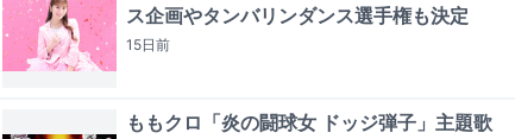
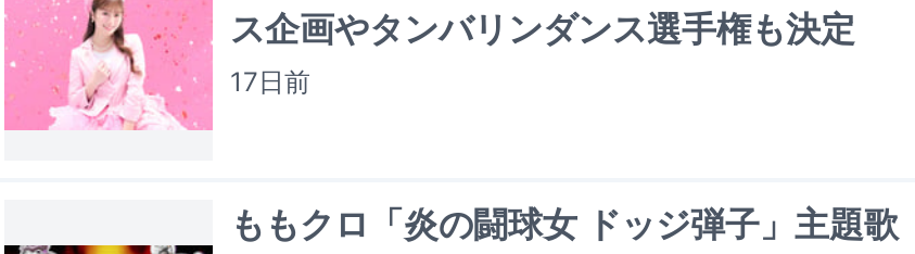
- 15日前
+ 17日前
